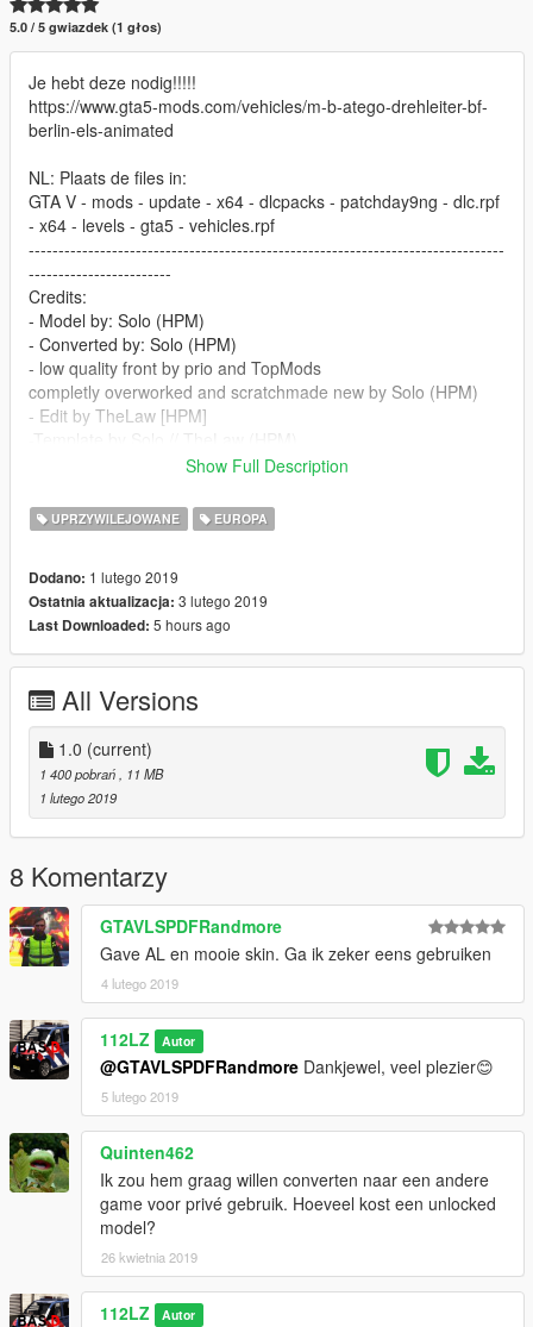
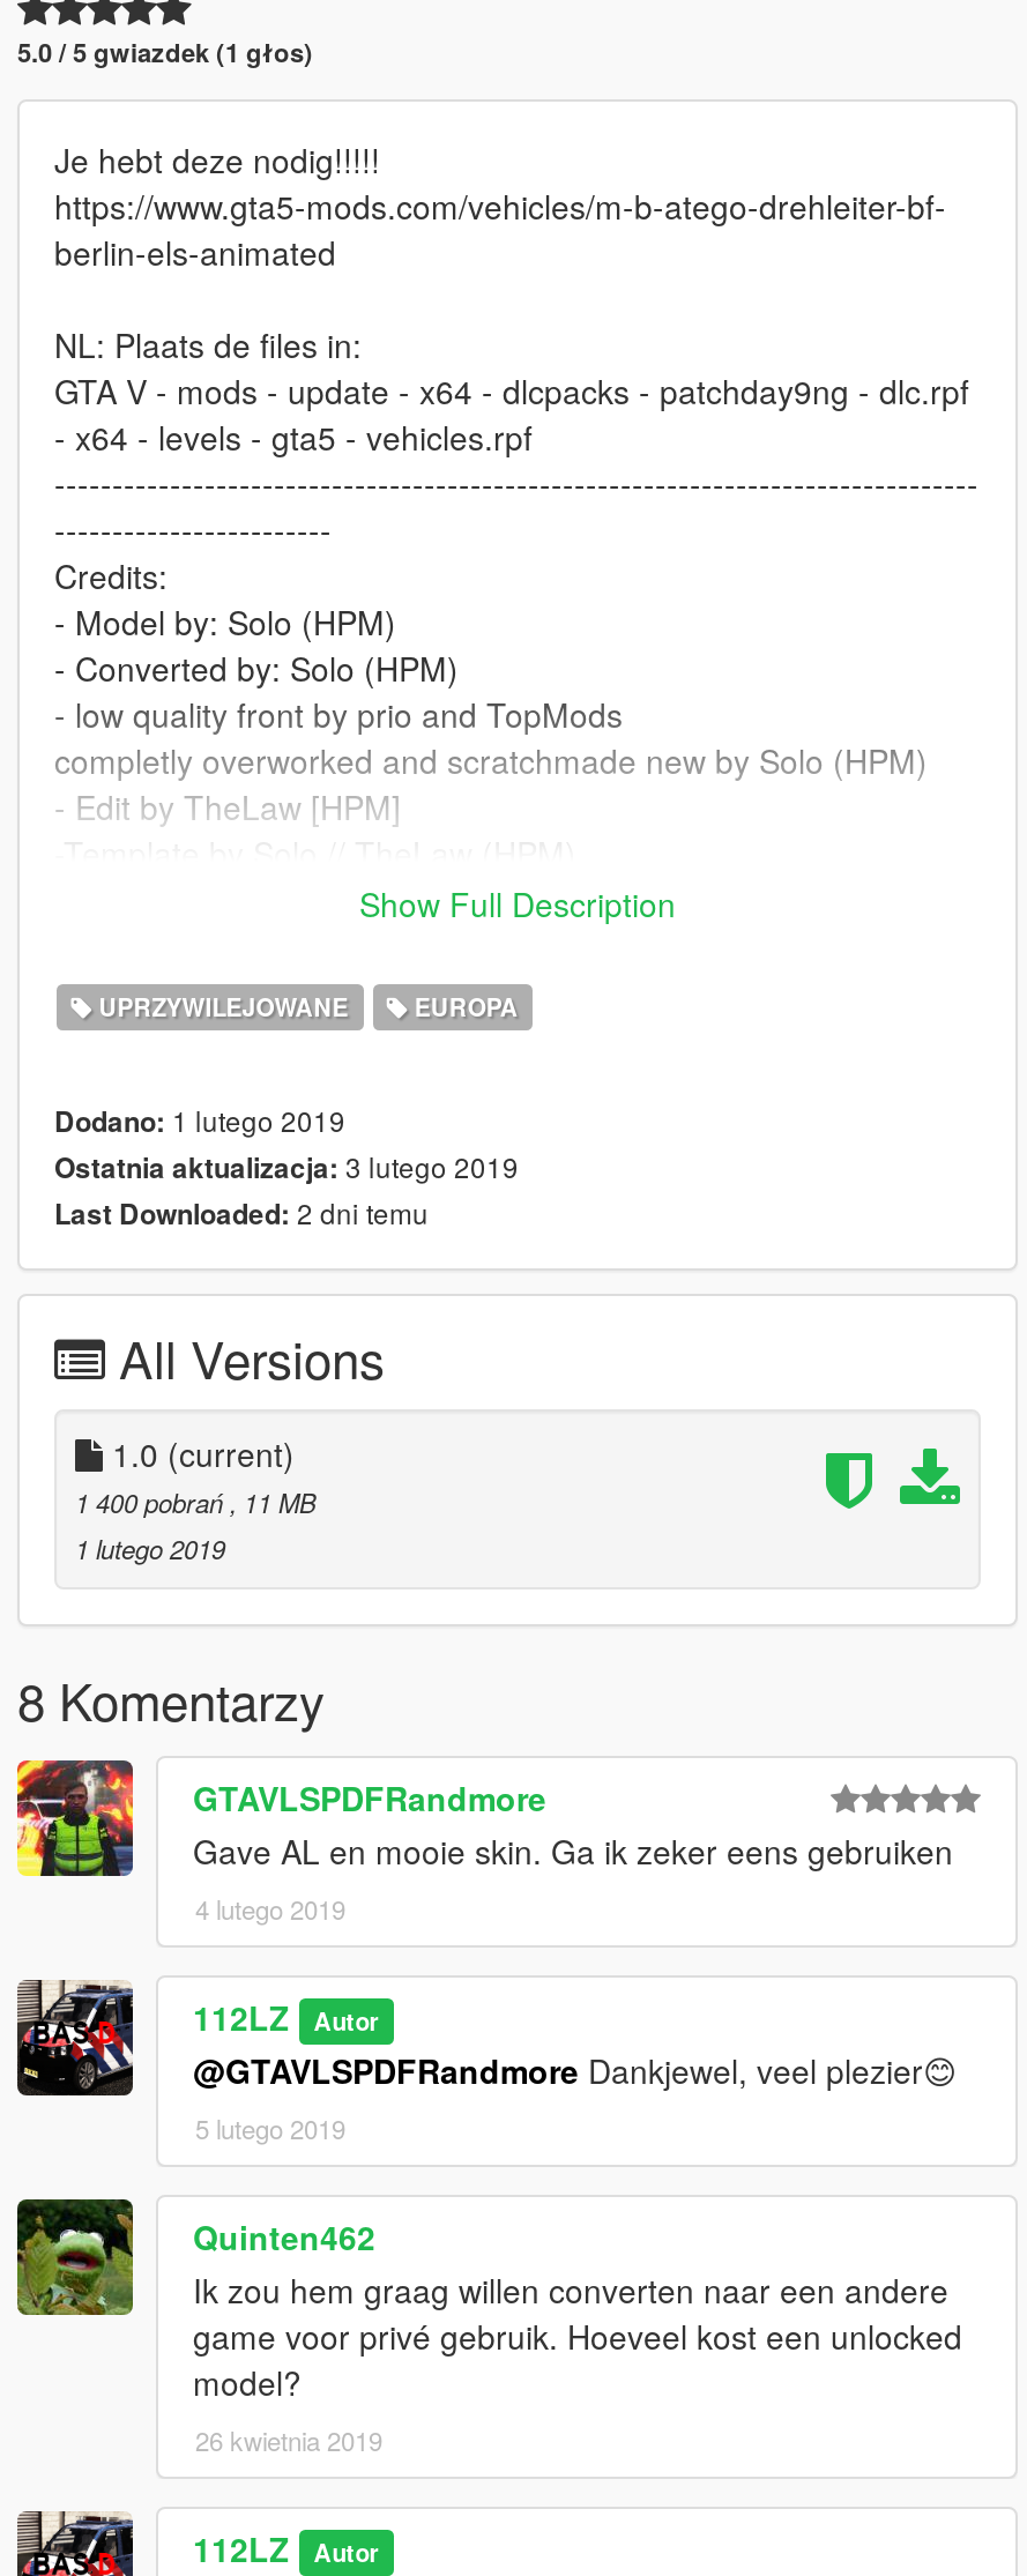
- Last Downloaded: 5 hours ago
+ Last Downloaded: 2 dni temu
